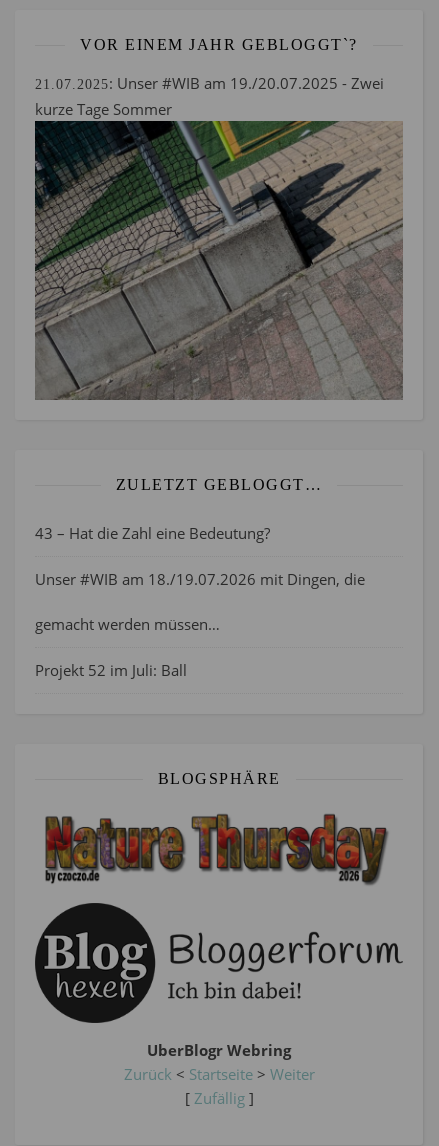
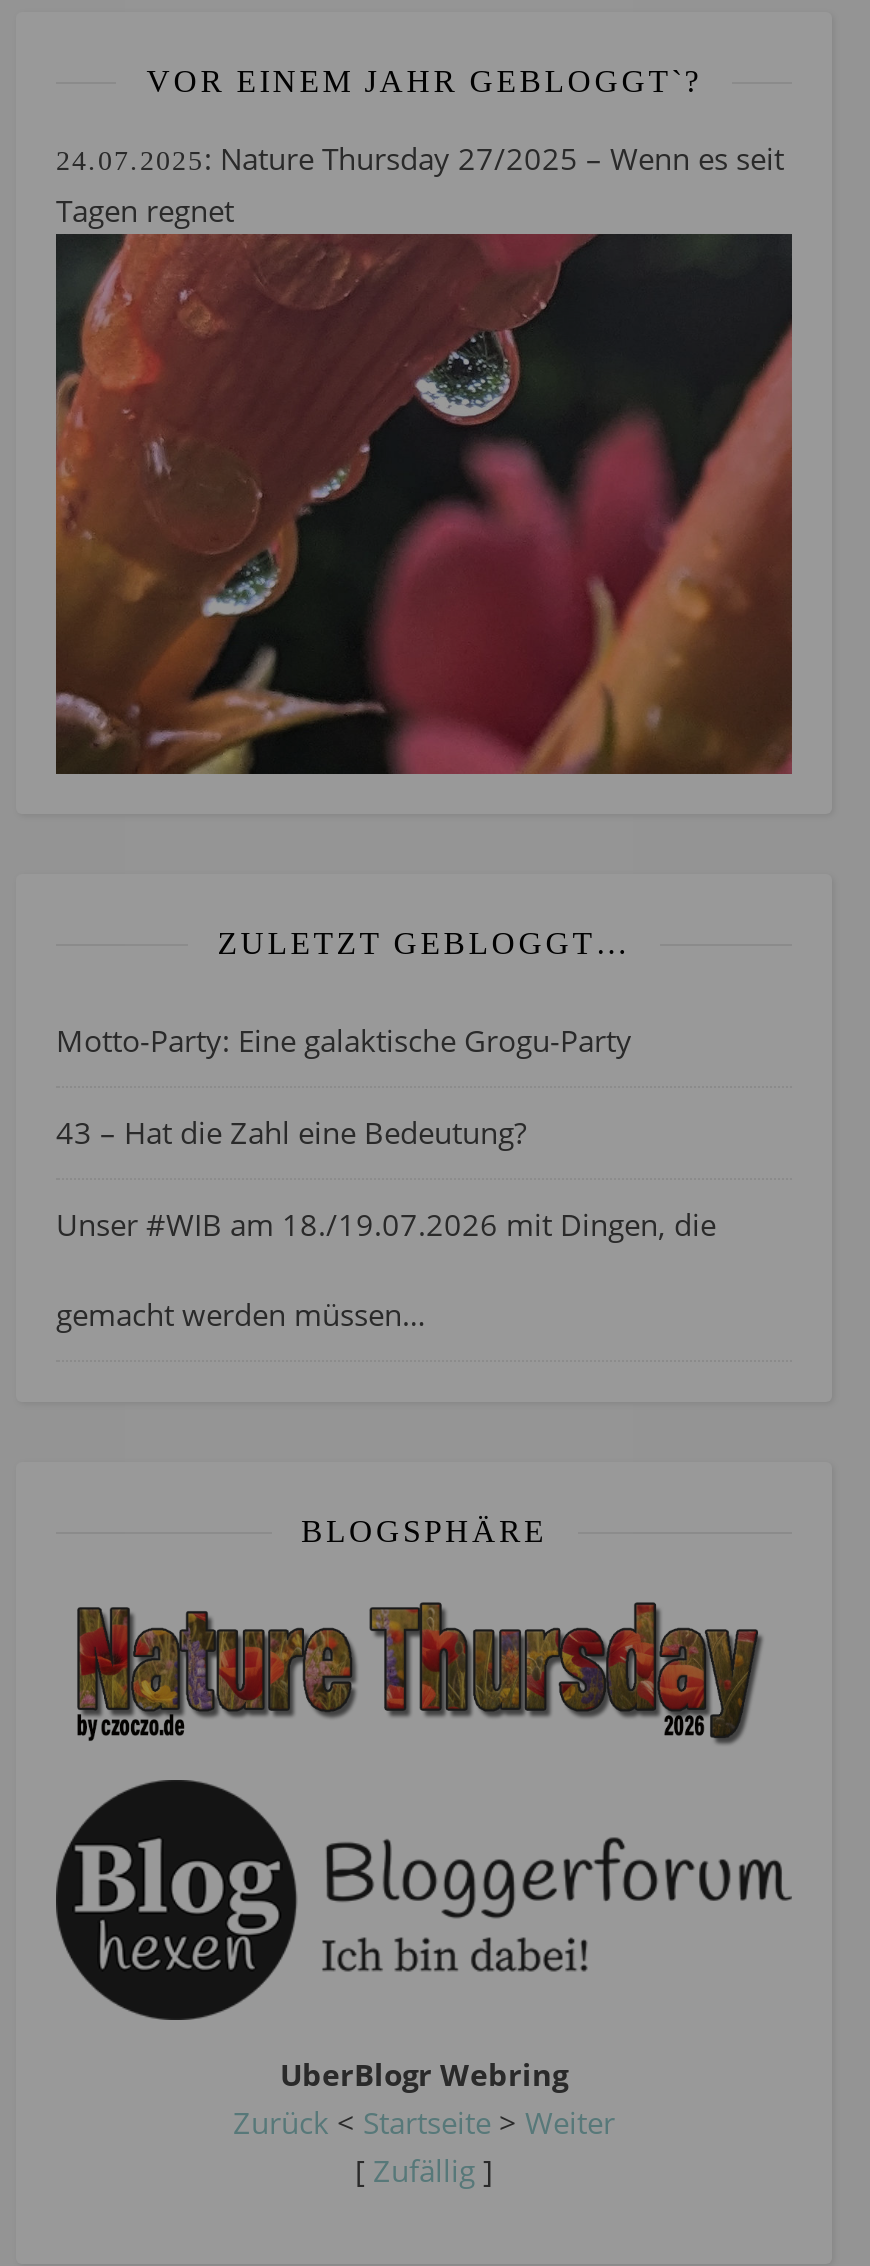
- 21.07.2025: Unser #WIB am 19./20.07.2025 - Zwei
- kurze Tage Sommer
+ 24.07.2025: Nature Thursday 27/2025 – Wenn es seit
+ Tagen regnet

- [image]
+ [image]

+ Motto-Party: Eine galaktische Grogu-Party

moved down: 43 – Hat die Zahl eine Bedeutung? | Unser #WIB am 18./19.07.2026 mit Dingen, die | gemacht werden müssen…

- Projekt 52 im Juli: Ball
